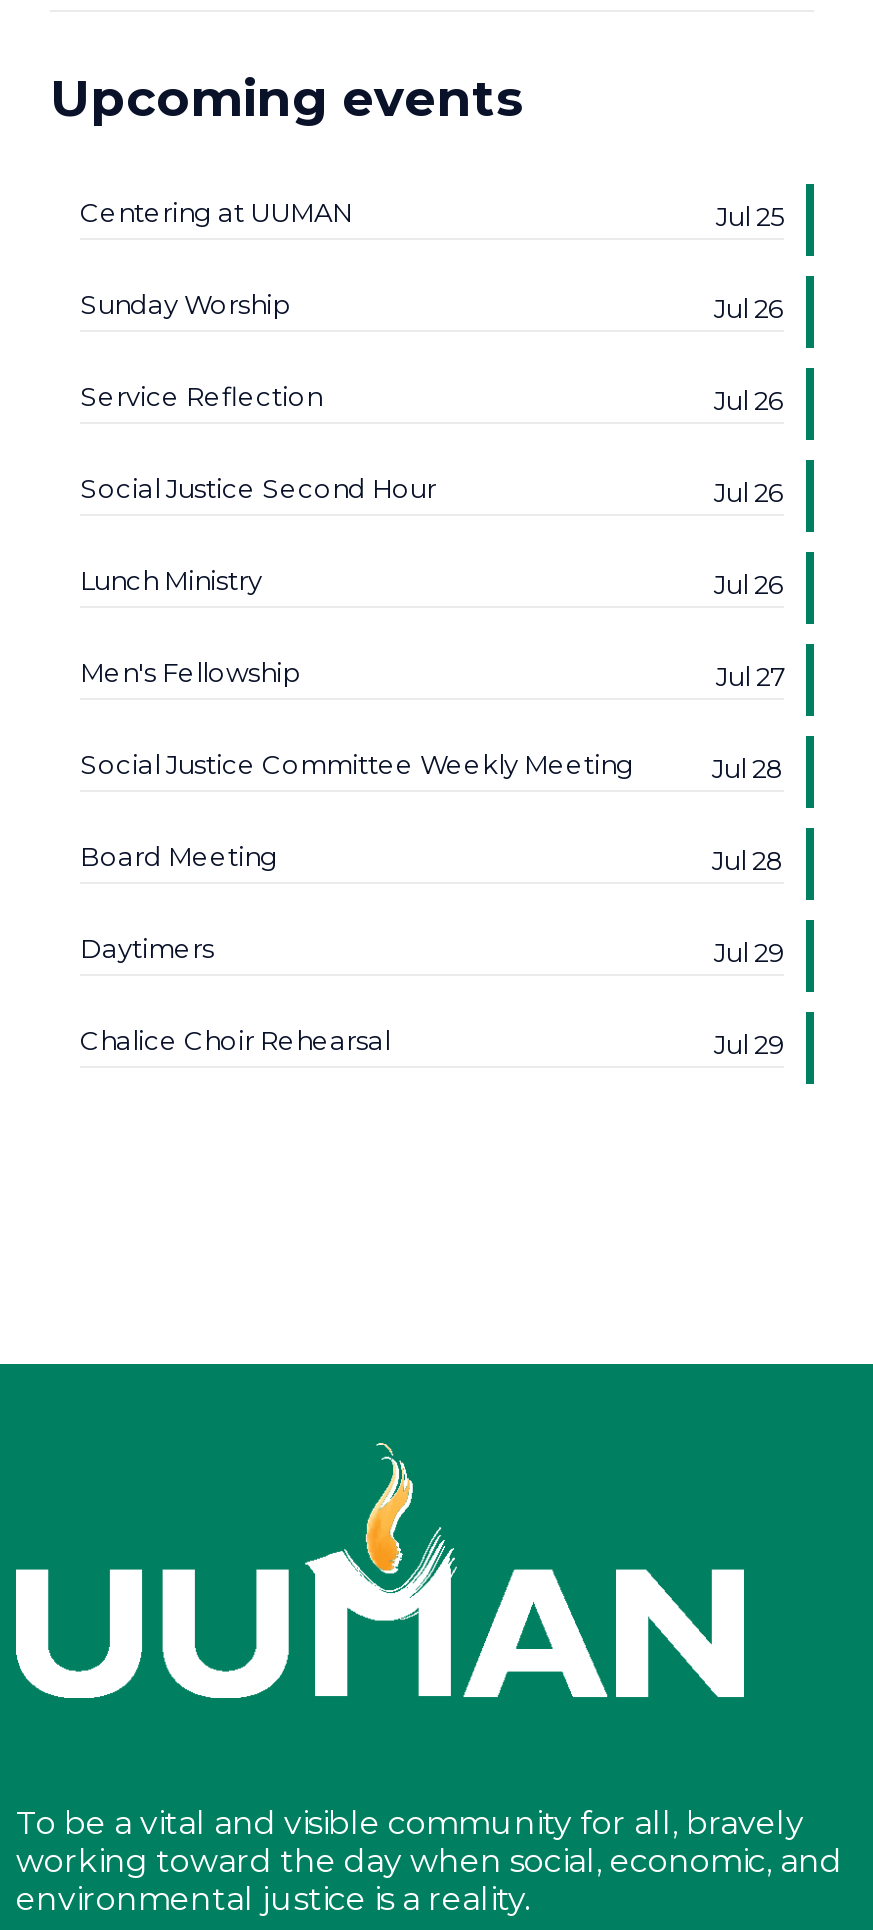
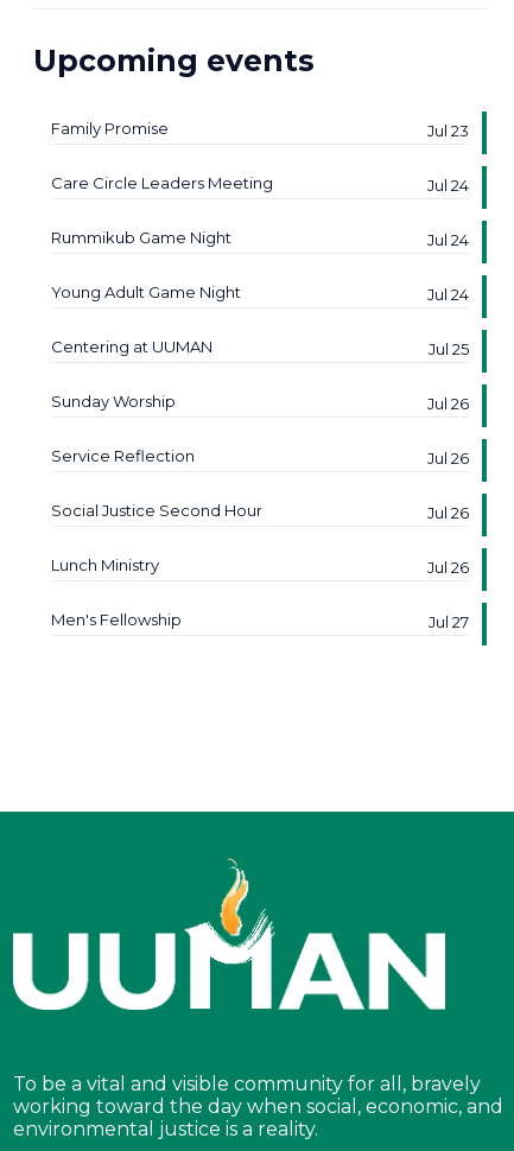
+ Family Promise
+ Jul 23
+ Care Circle Leaders Meeting
+ Jul 24
+ Rummikub Game Night
+ Jul 24
+ Young Adult Game Night
+ Jul 24

moved down: Centering at UUMAN | Jul 25 | Sunday Worship | ... | Men's Fellowship | Jul 27

- Social Justice Committee Weekly Meeting
- Jul 28
- Board Meeting
- Jul 28
- Daytimers
- Jul 29
- Chalice Choir Rehearsal
- Jul 29
